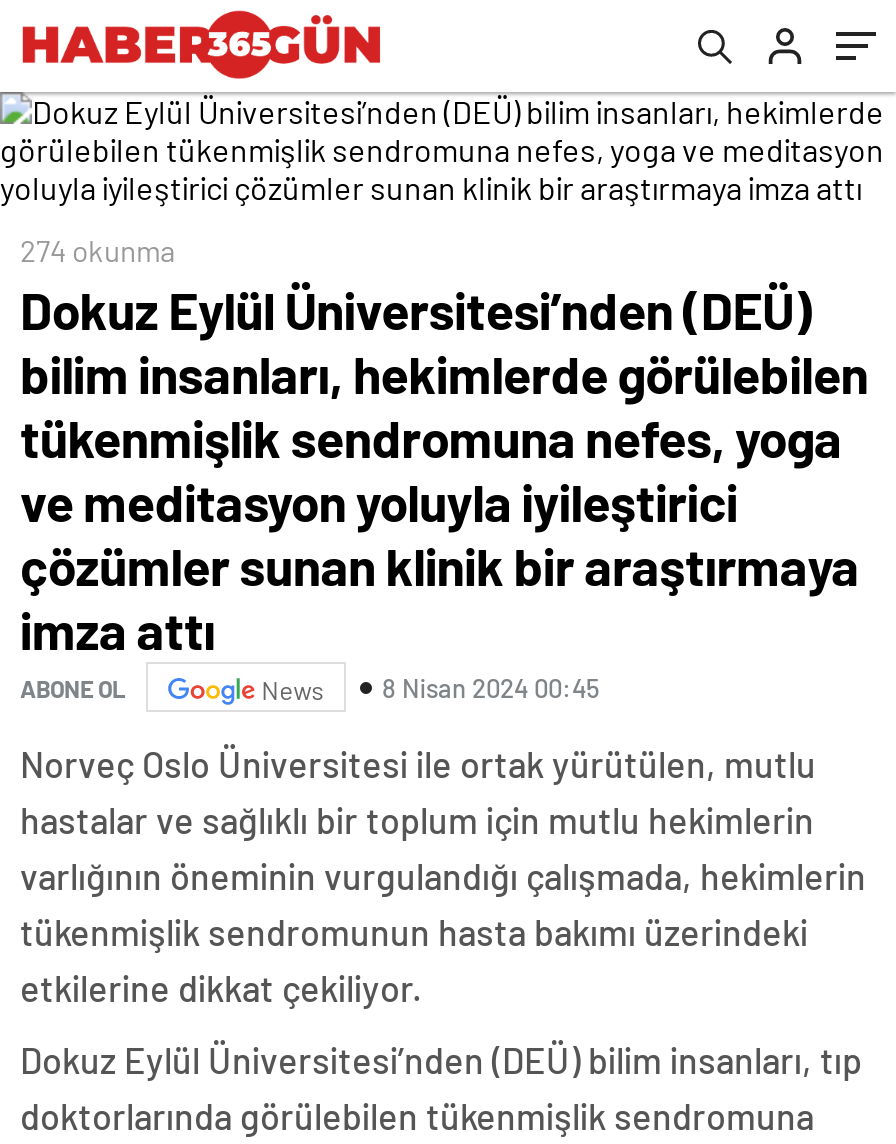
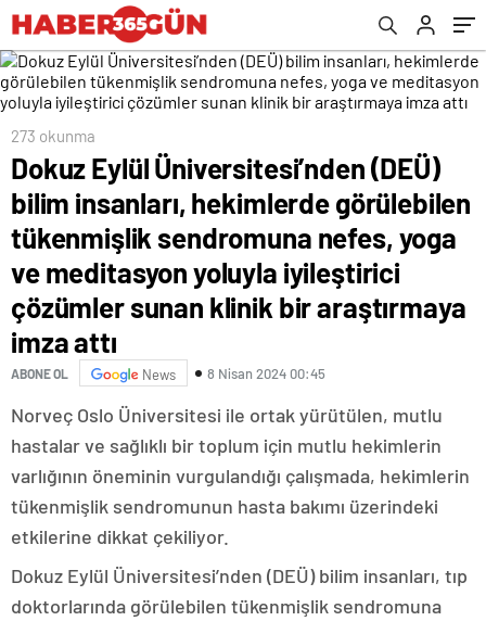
- 274 okunma
+ 273 okunma
